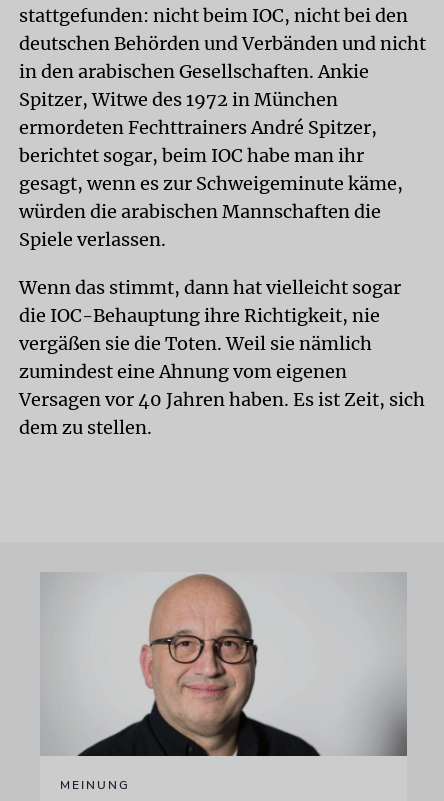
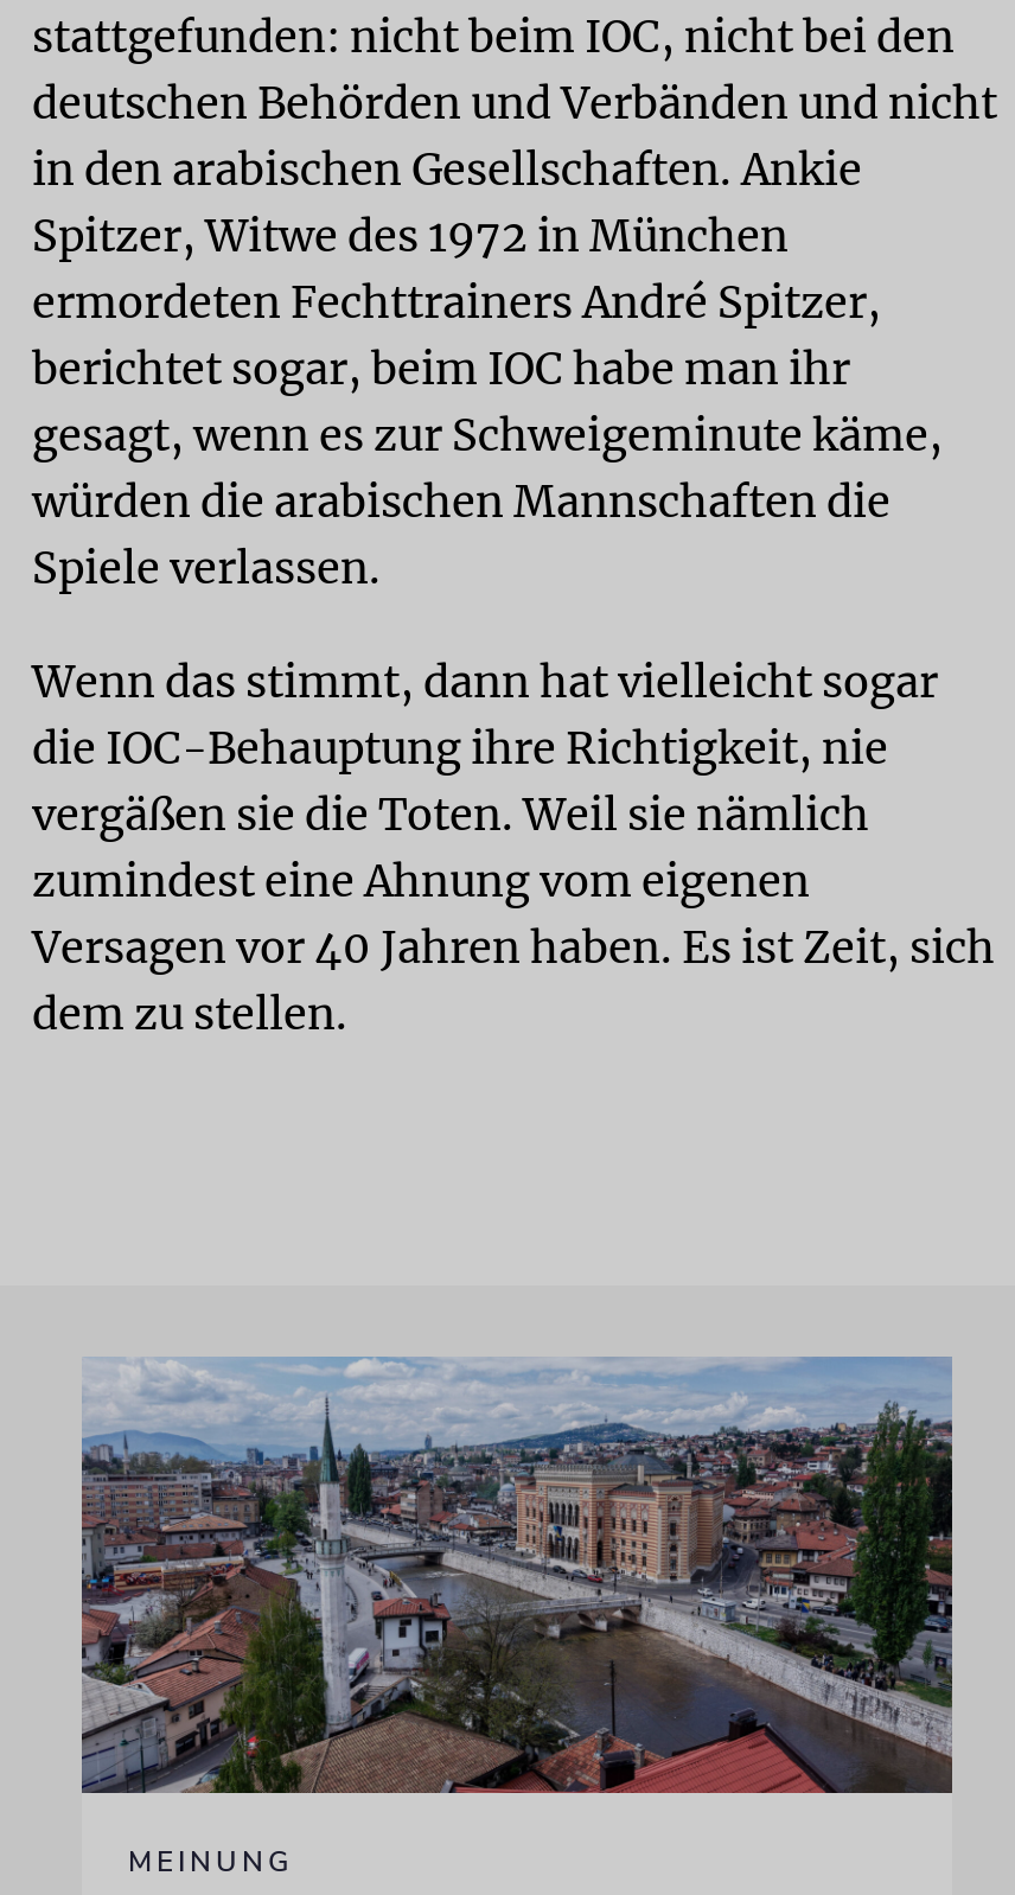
- [image]
+ [image]
